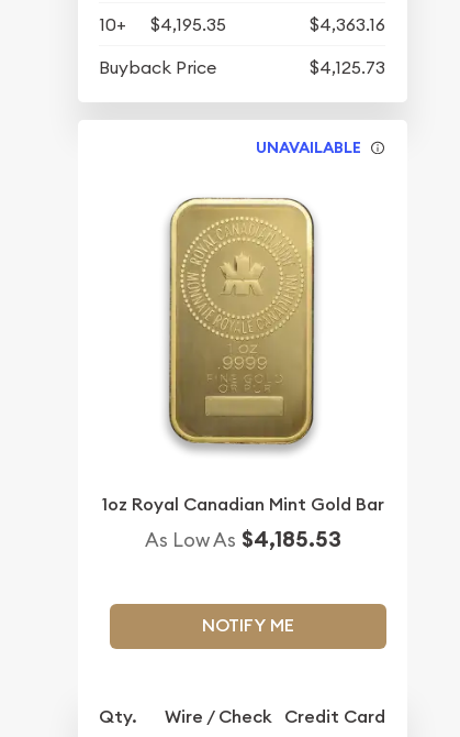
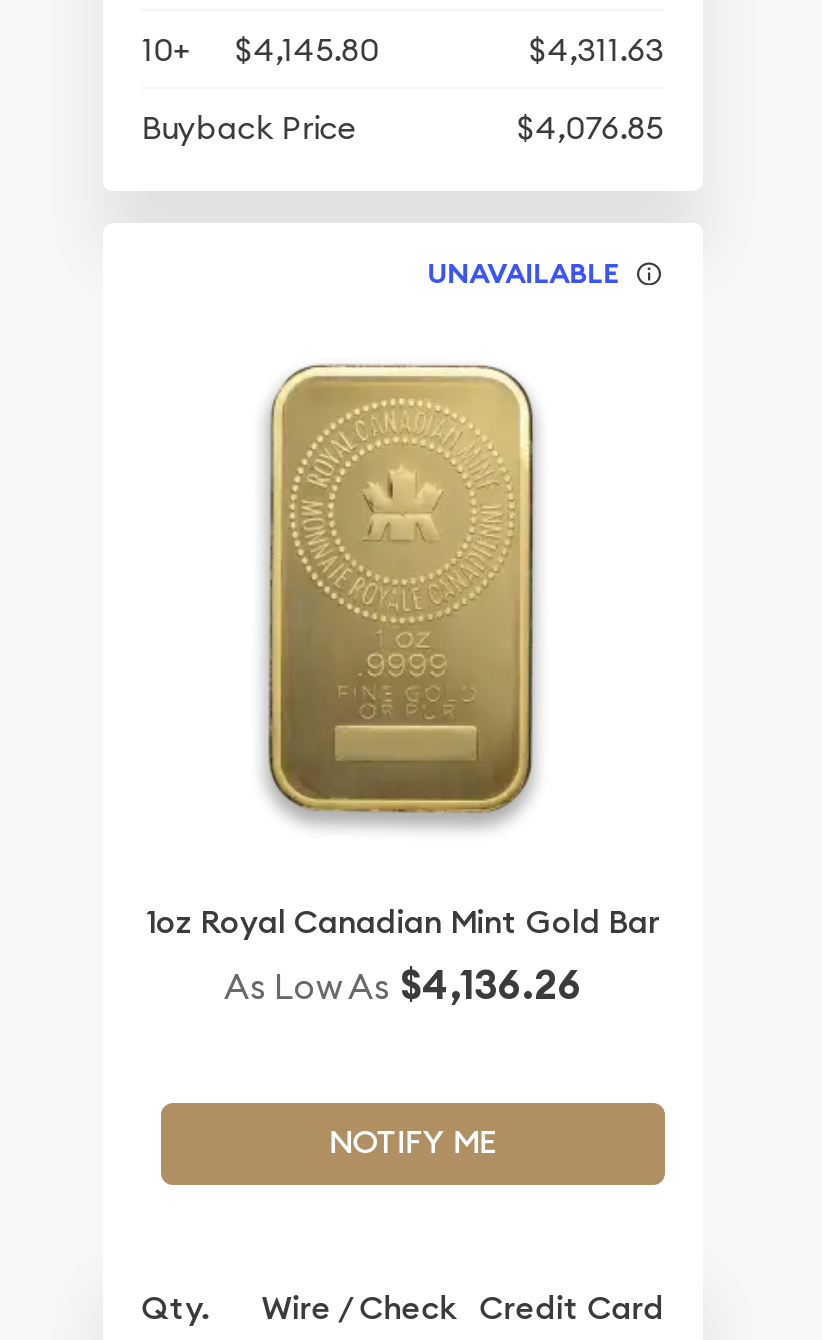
- 10+ $4,195.35
+ 10+ $4,145.80

- $4,363.16
+ $4,311.63

- $4,125.73
+ $4,076.85

- As Low As $4,185.53
+ As Low As $4,136.26
